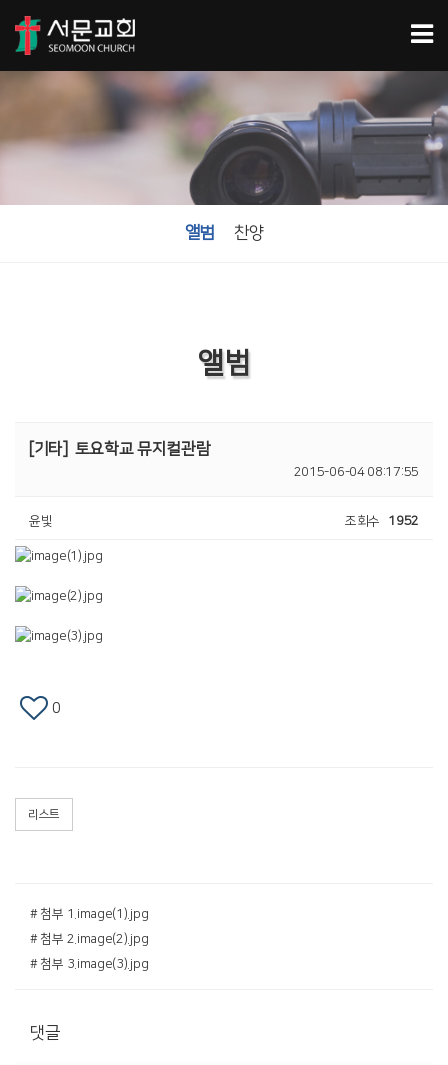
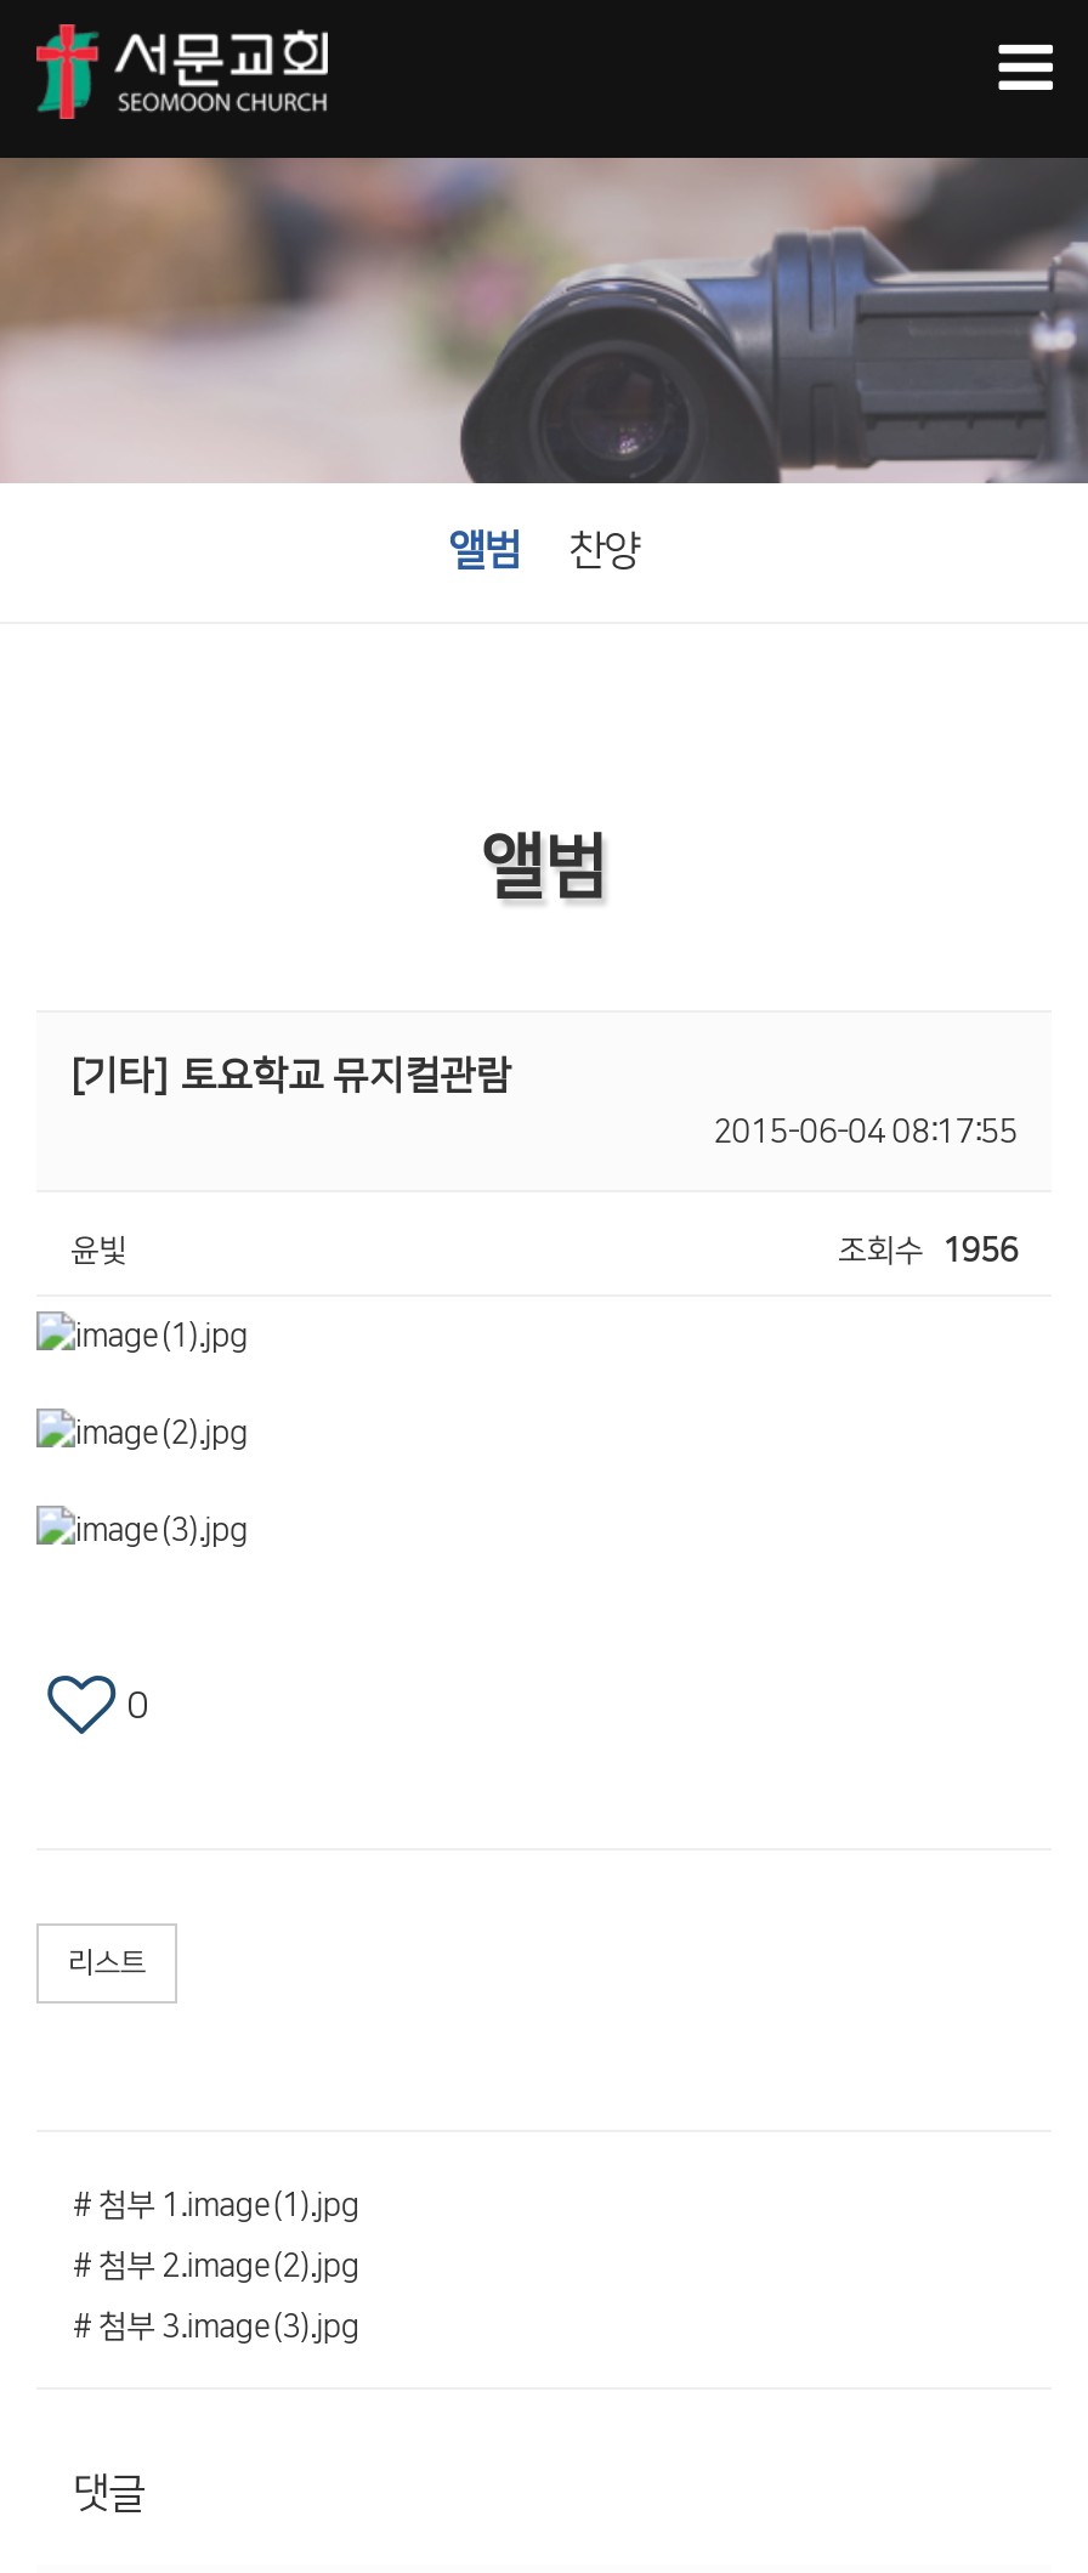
- 조회수 1952
+ 조회수 1956
